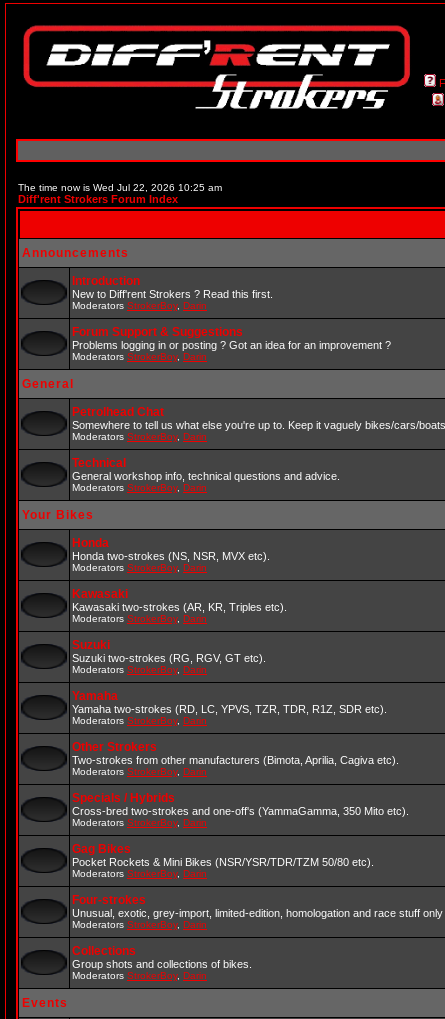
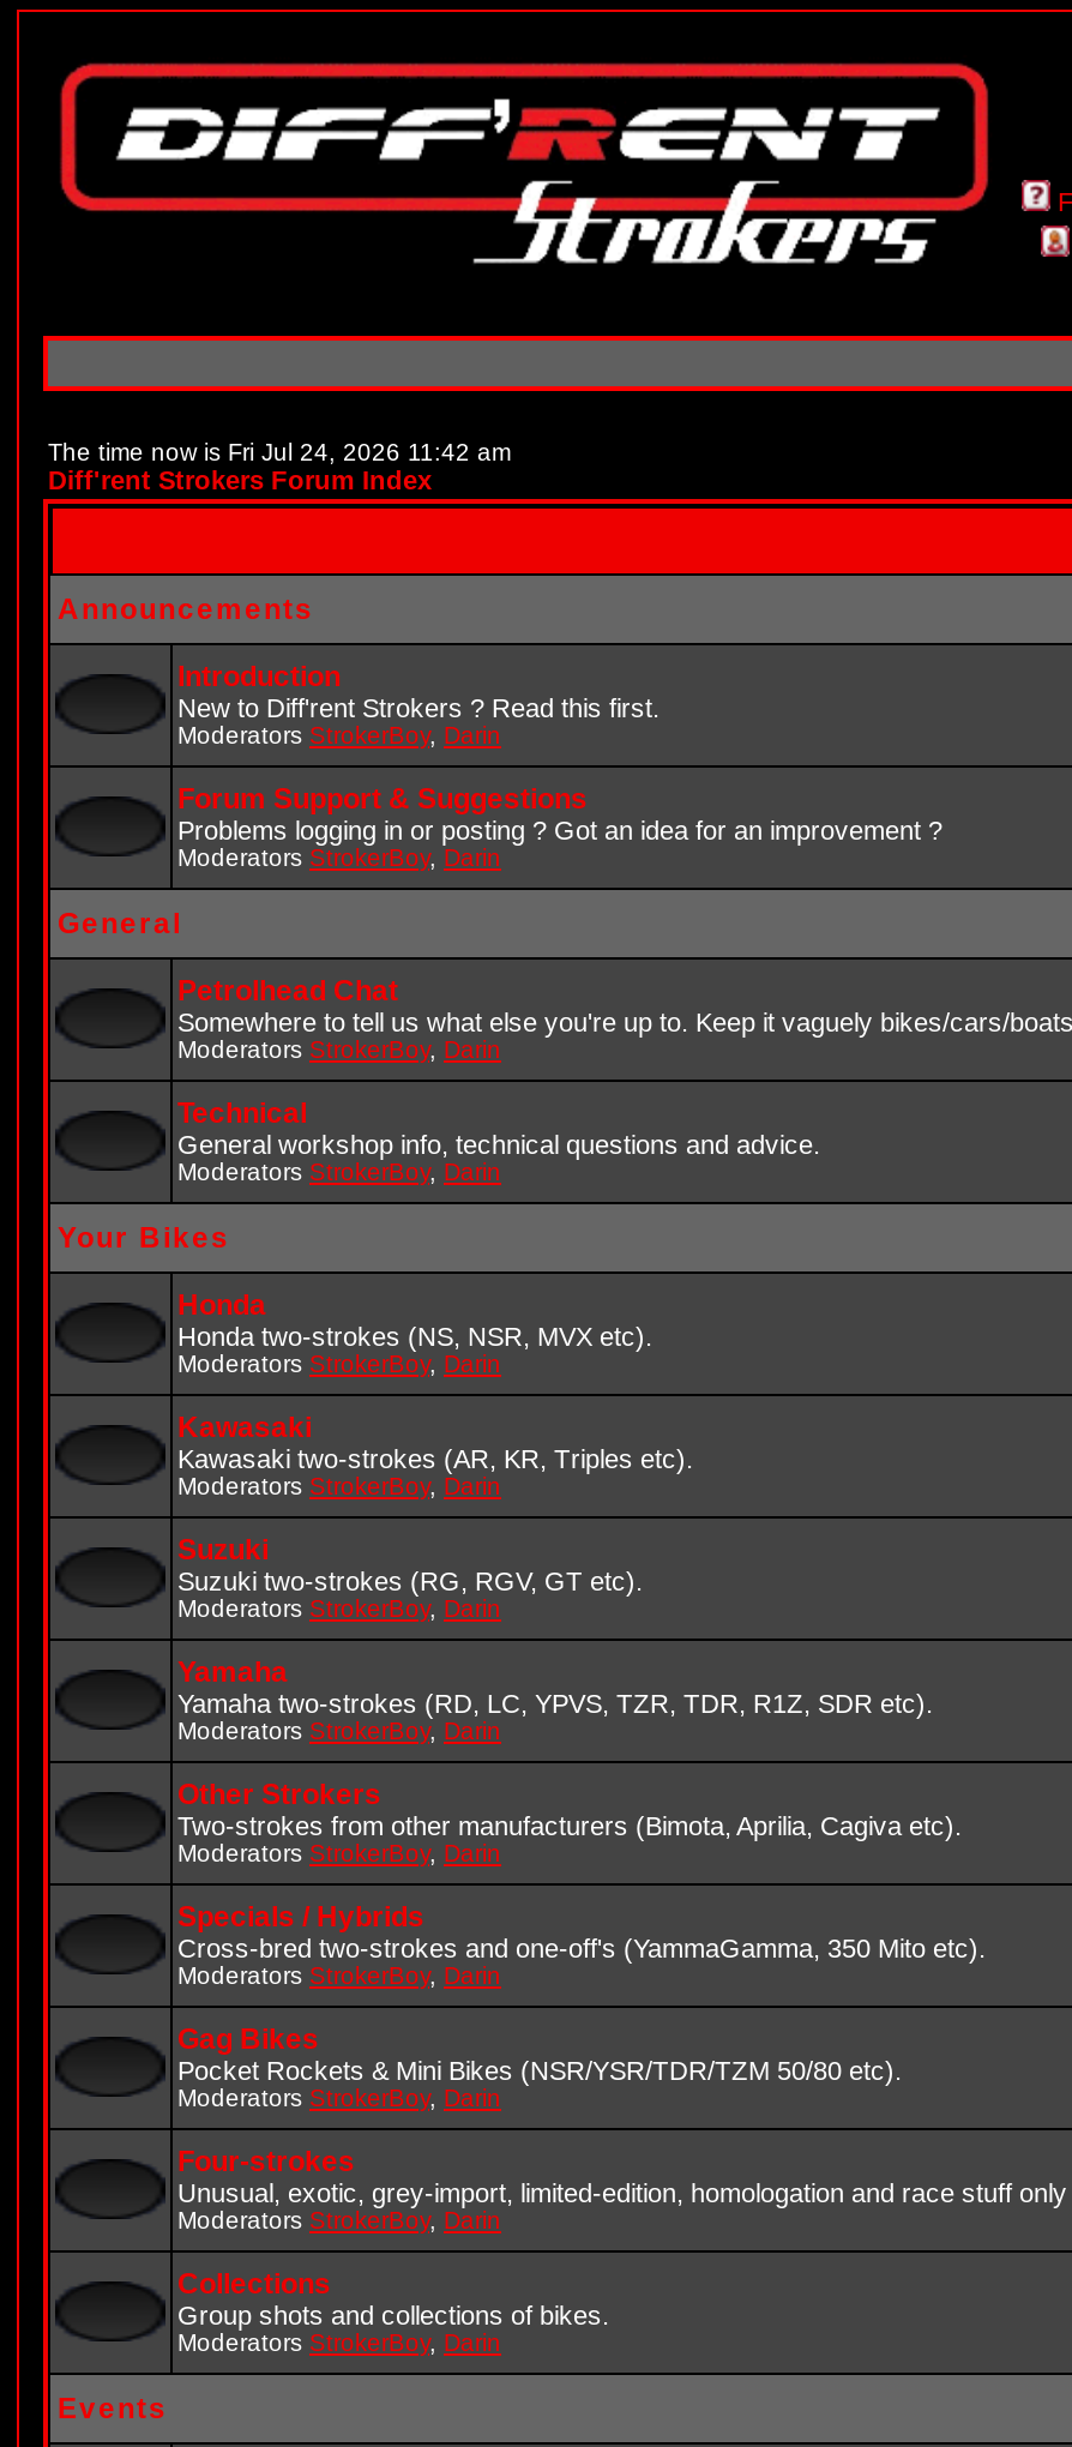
- The time now is Wed Jul 22, 2026 10:25 am
+ The time now is Fri Jul 24, 2026 11:42 am
